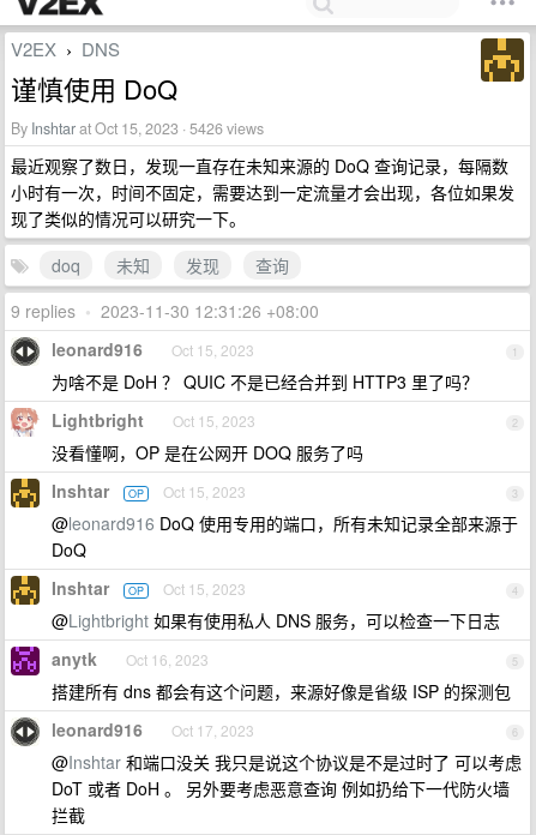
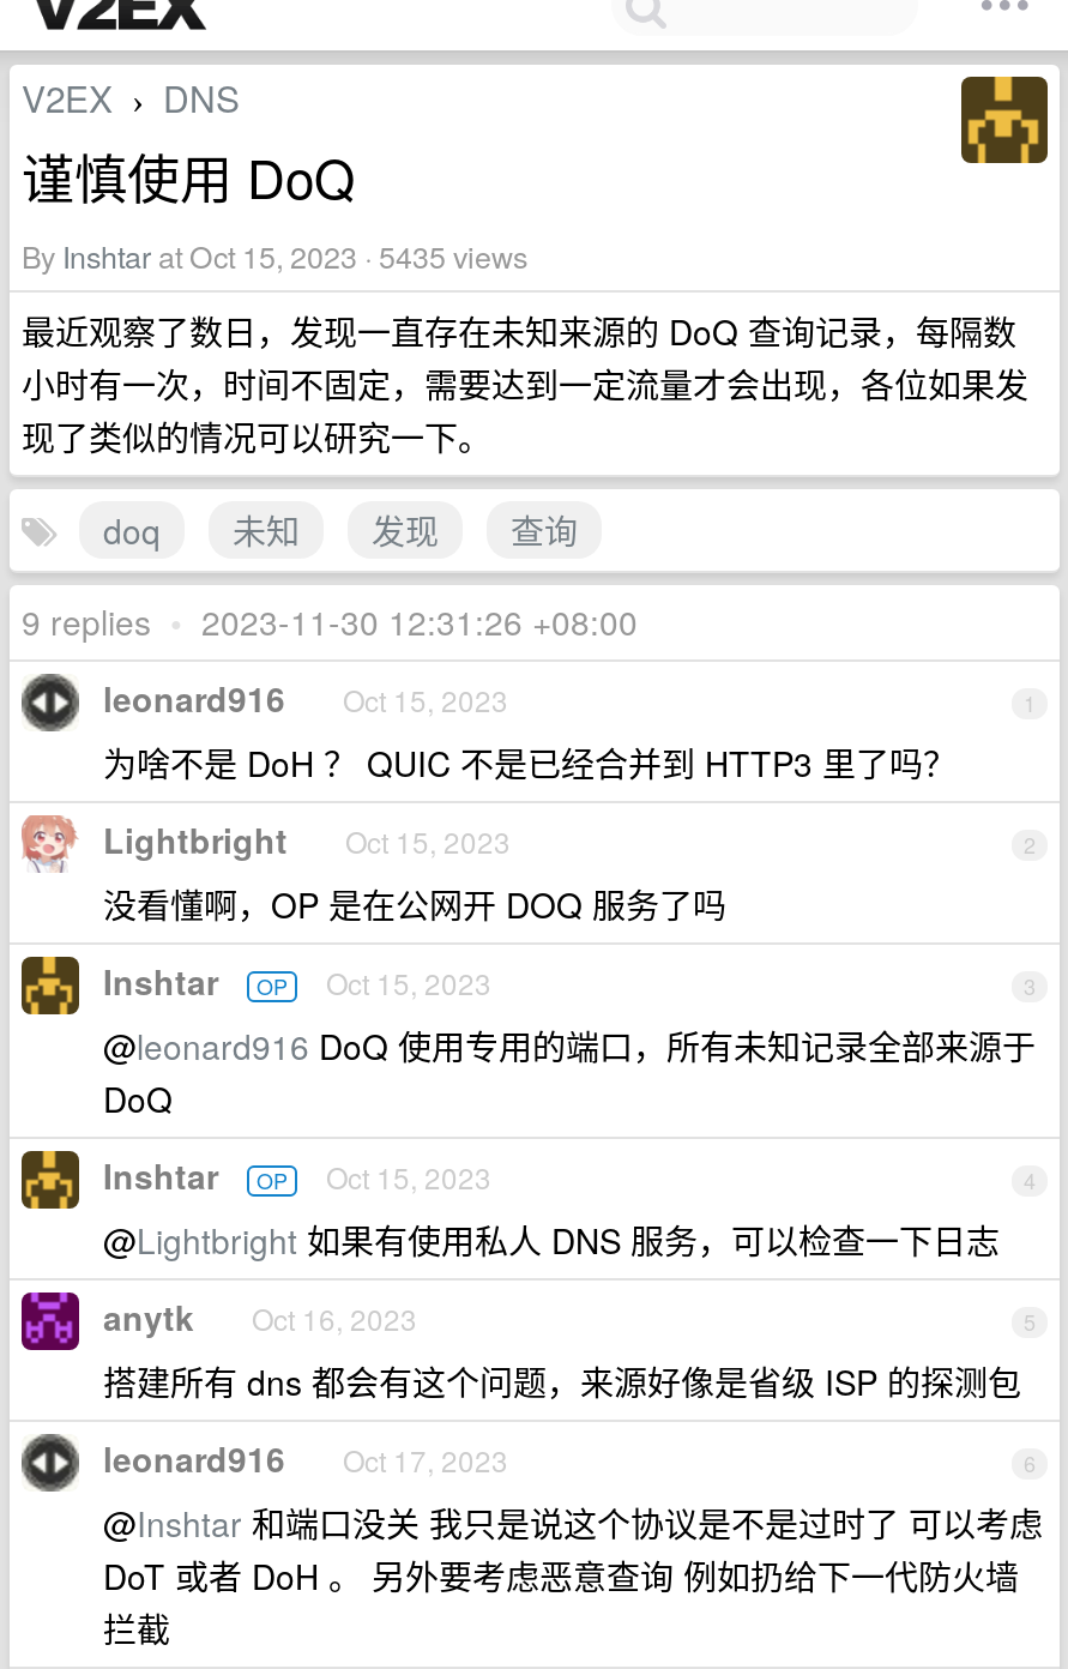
- By Inshtar at Oct 15, 2023 · 5426 views
+ By Inshtar at Oct 15, 2023 · 5435 views
